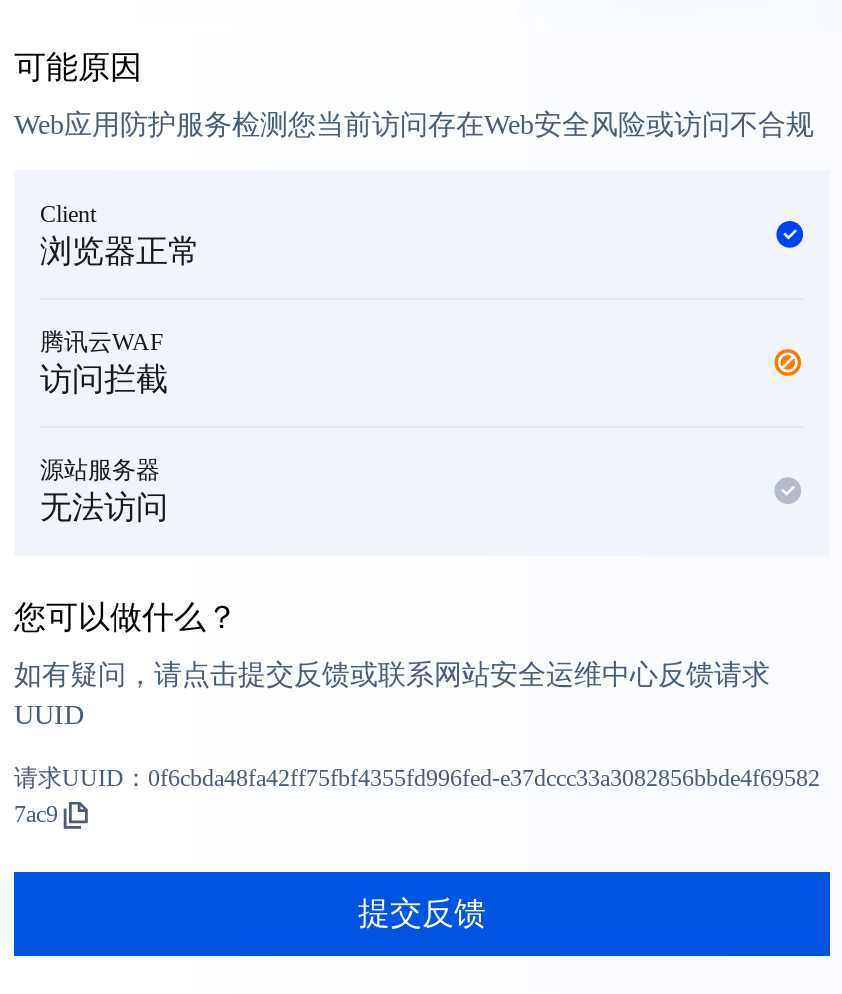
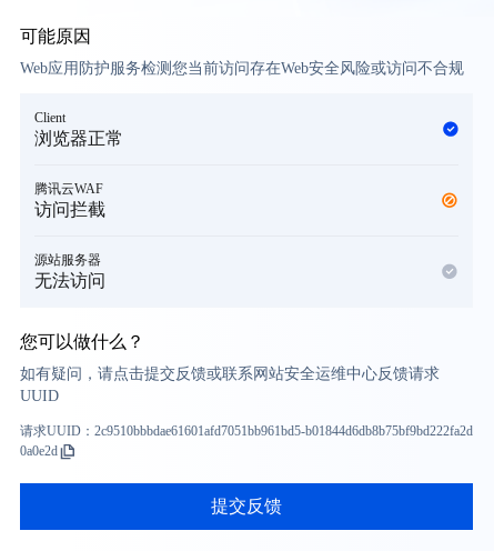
- 请求UUID：0f6cbda48fa42ff75fbf4355fd996fed-e37dccc33a3082856bbde4f69582
- 7ac9
+ 请求UUID：2c9510bbbdae61601afd7051bb961bd5-b01844d6db8b75bf9bd222fa2d
+ 0a0e2d
